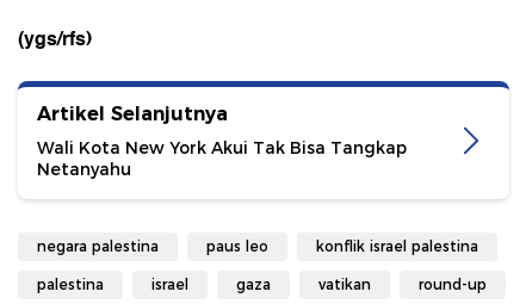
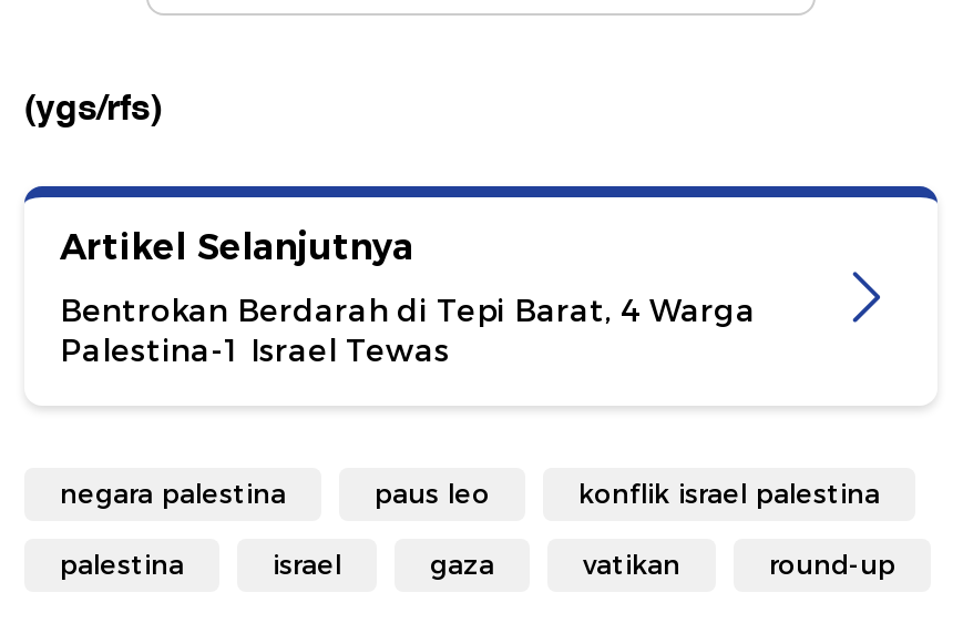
- Wali Kota New York Akui Tak Bisa Tangkap
- Netanyahu
+ Bentrokan Berdarah di Tepi Barat, 4 Warga
+ Palestina-1 Israel Tewas
